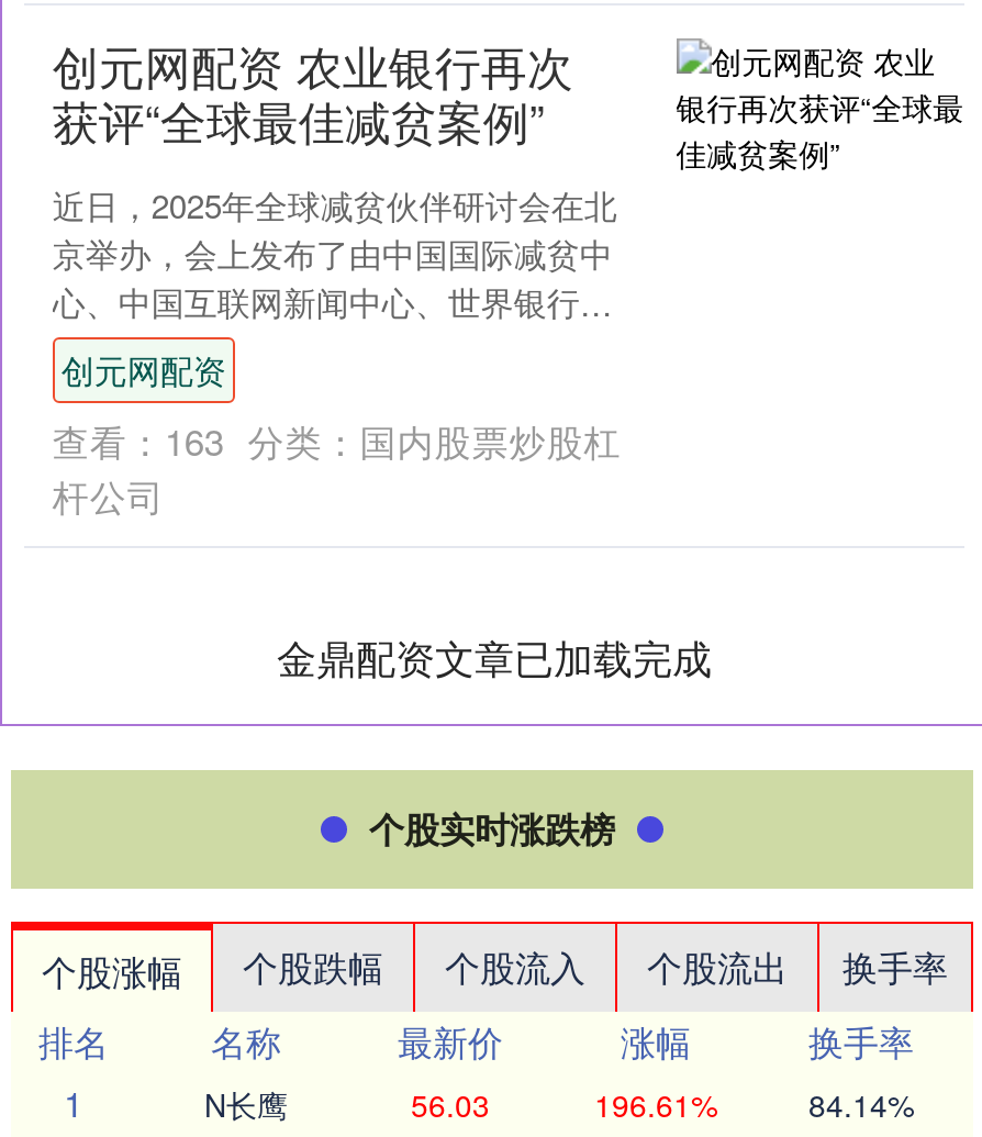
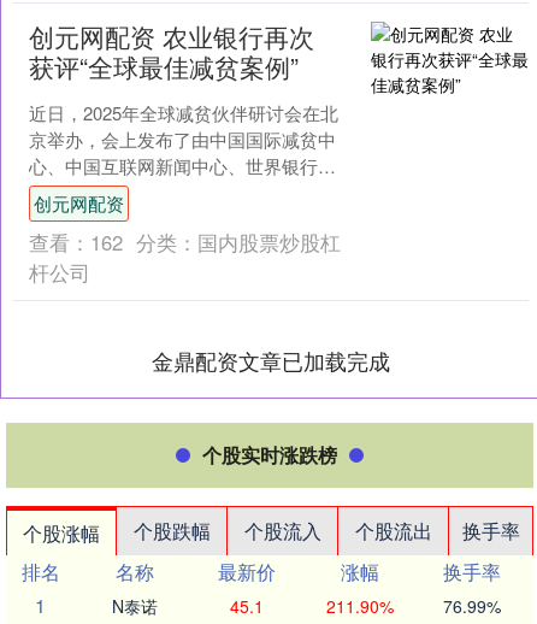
- 查看：163 分类：国内股票炒股杠
+ 查看：162 分类：国内股票炒股杠

- N长鹰
+ N泰诺

- 56.03
+ 45.1

- 196.61%
+ 211.90%

- 84.14%
+ 76.99%
